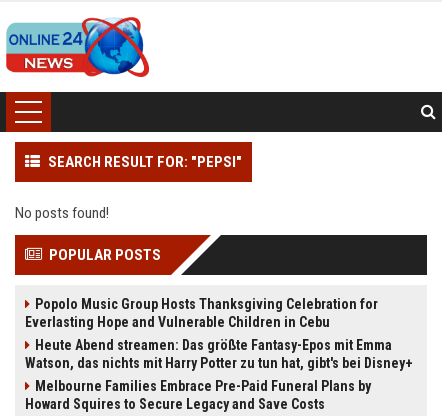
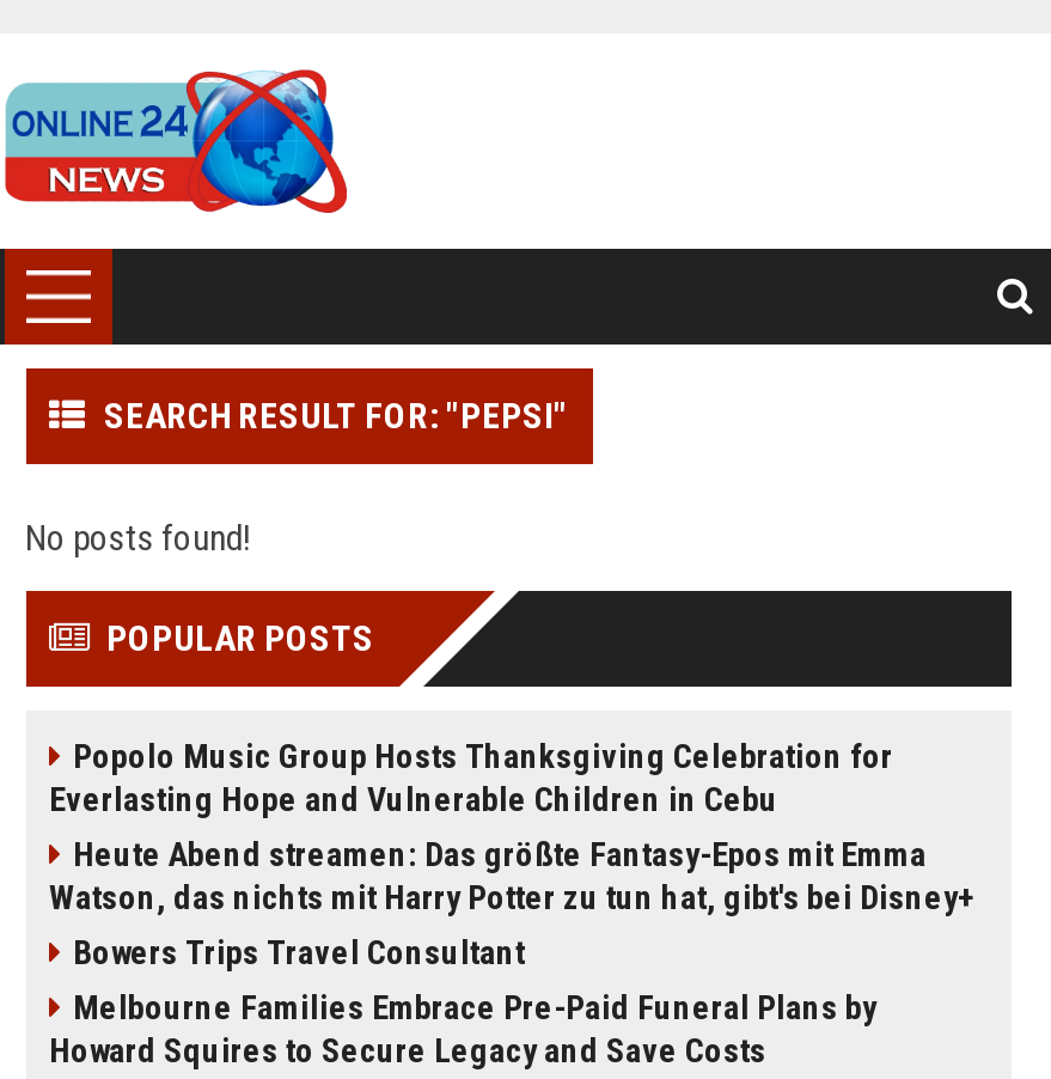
+ Bowers Trips Travel Consultant
